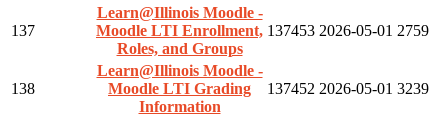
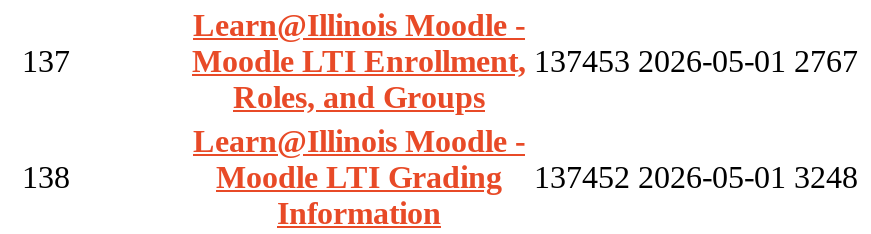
- Moodle LTI Enrollment, 137453 2026-05-01 2759
+ Moodle LTI Enrollment, 137453 2026-05-01 2767

- Moodle LTI Grading 137452 2026-05-01 3239
+ Moodle LTI Grading 137452 2026-05-01 3248
